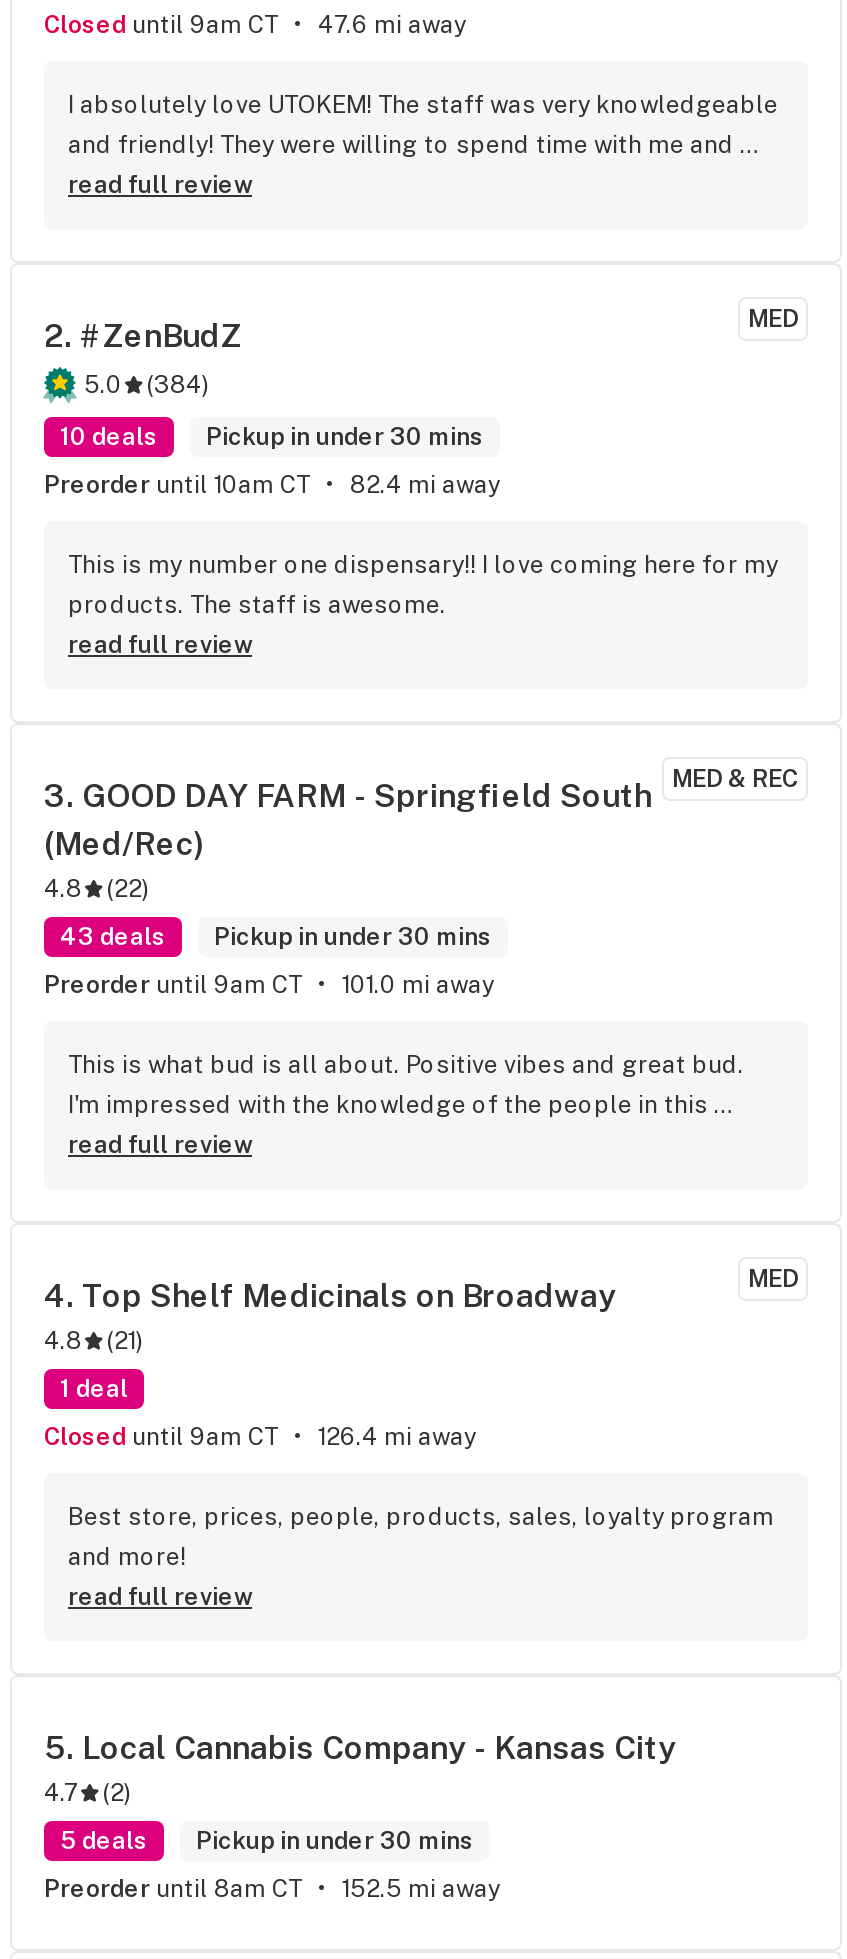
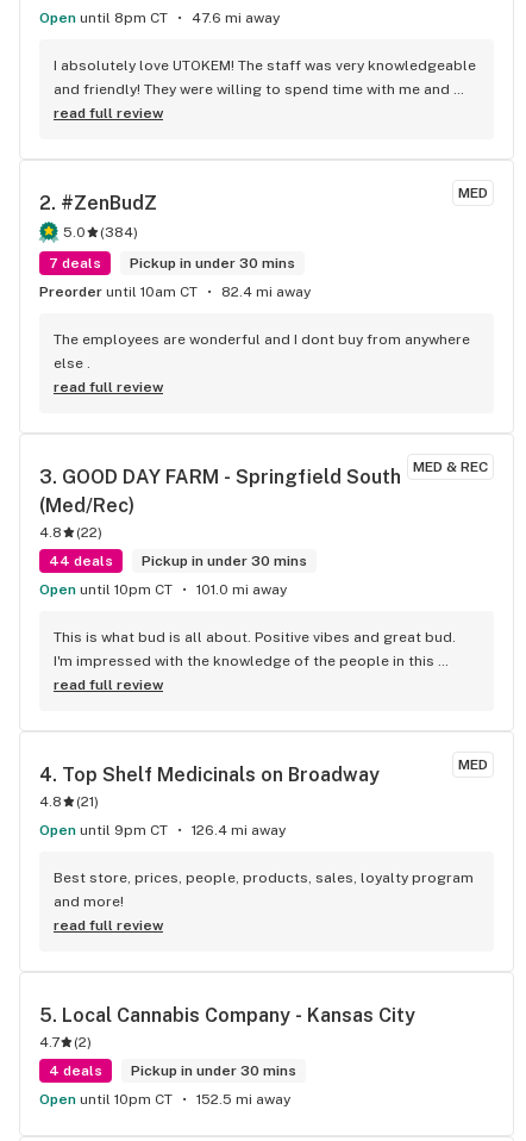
- Closed until 9am CT
+ Open until 8pm CT

- 10 deals Pickup in under 30 mins
+ 7 deals Pickup in under 30 mins

- This is my number one dispensary!! I love coming here for my
- products. The staff is awesome.
+ The employees are wonderful and I dont buy from anywhere
+ else .

- 43 deals Pickup in under 30 mins
+ 44 deals Pickup in under 30 mins

- Preorder until 9am CT
+ Open until 10pm CT

- 1 deal
- Closed until 9am CT
+ Open until 9pm CT

- 5 deals Pickup in under 30 mins
+ 4 deals Pickup in under 30 mins

- Preorder until 8am CT
+ Open until 10pm CT
